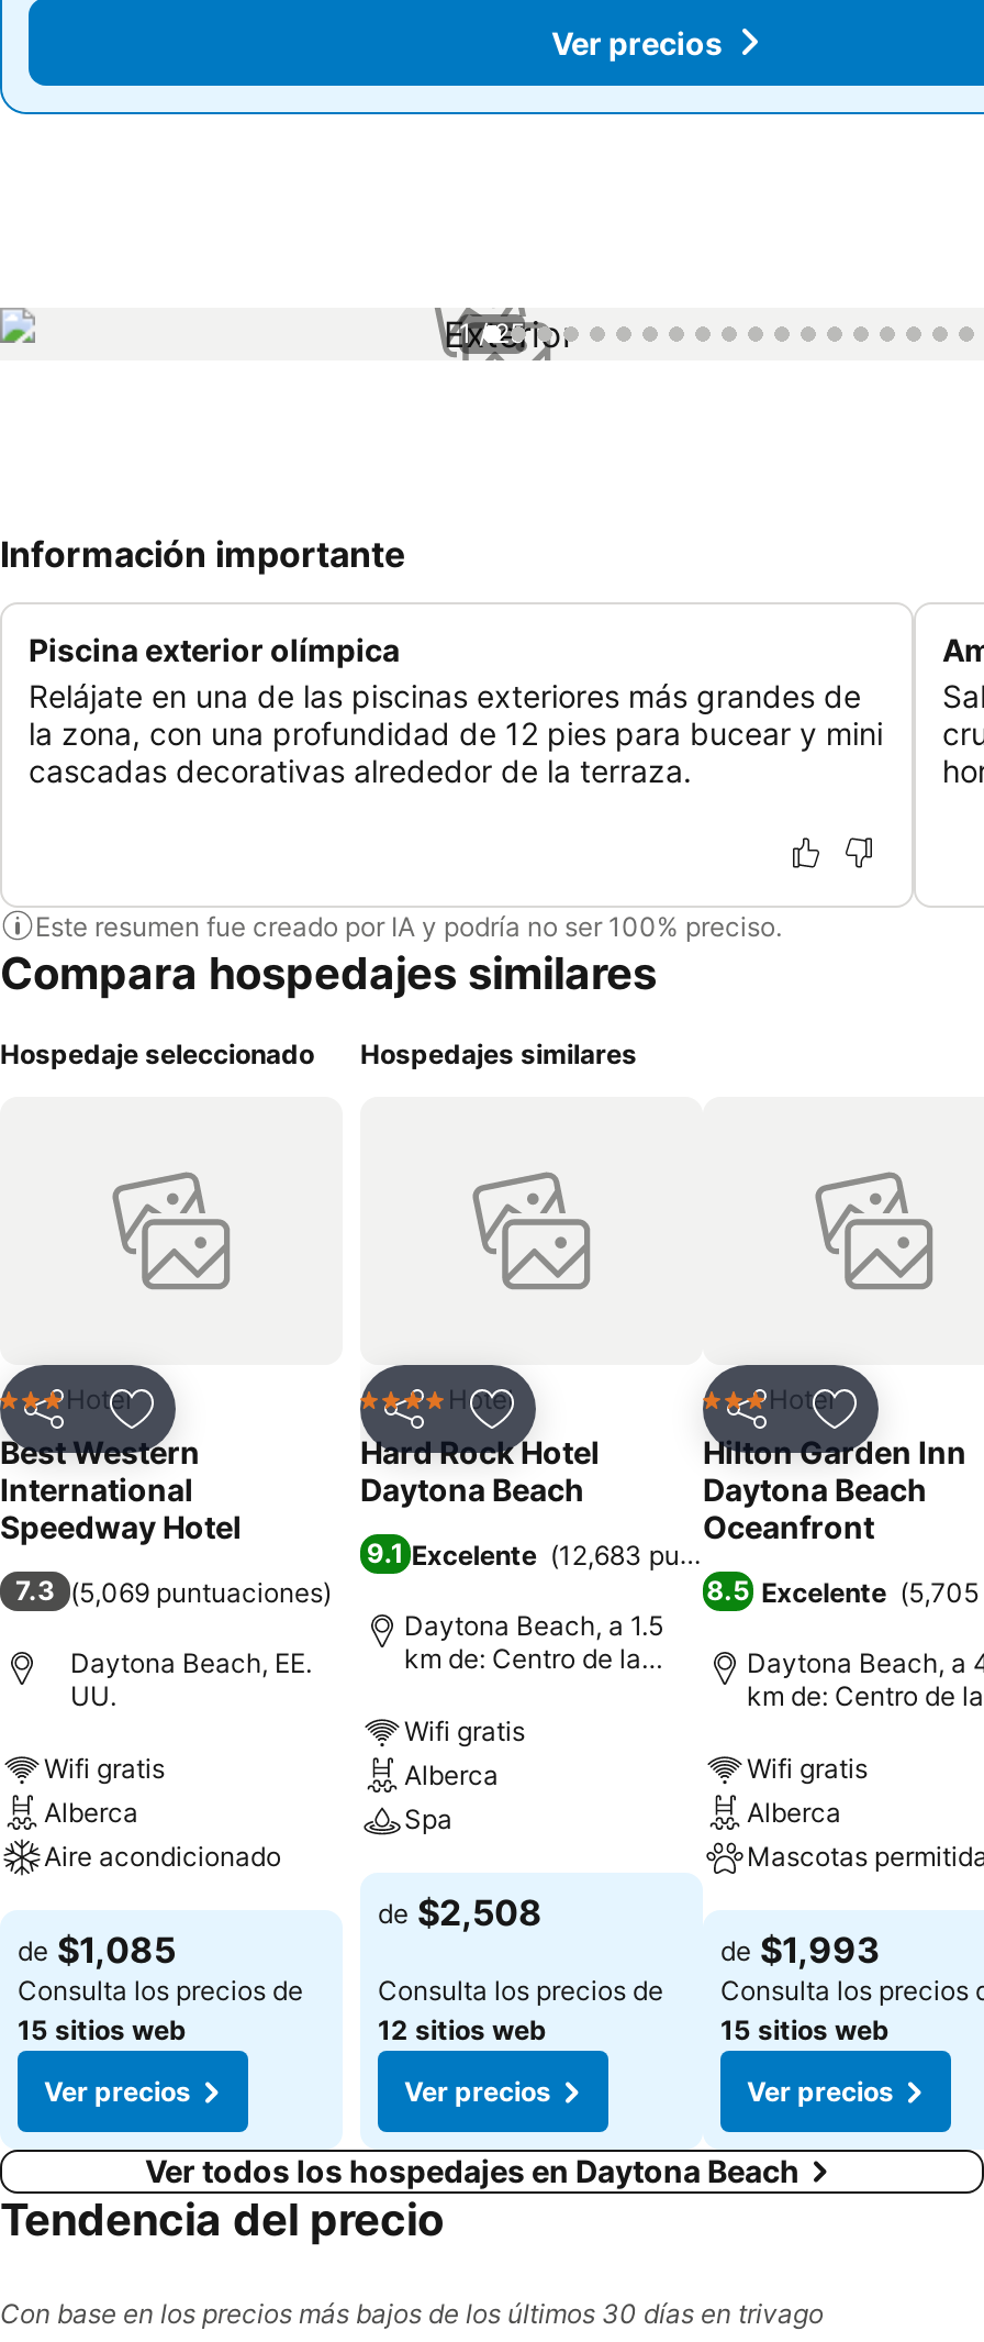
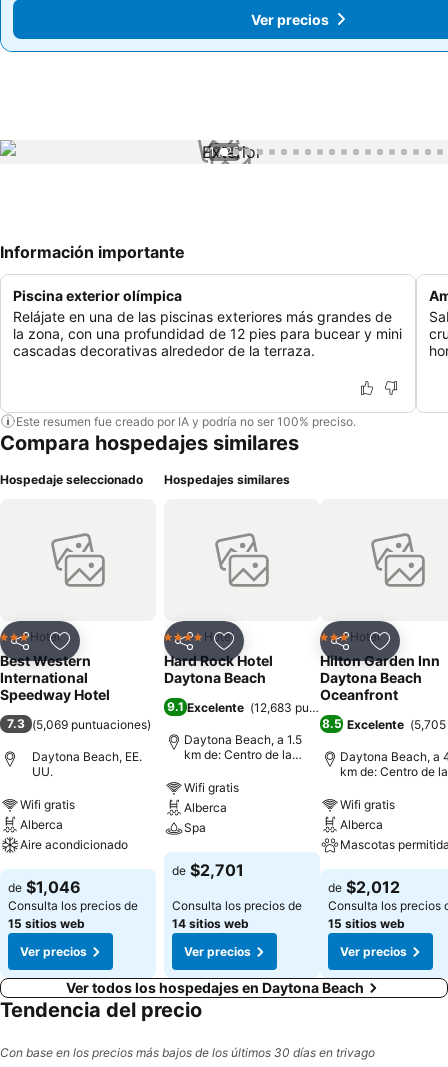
- de $2,508
+ de $2,701

- de $1,085
+ de $1,046

- de $1,993
+ de $2,012

- 12 sitios web
+ 14 sitios web
